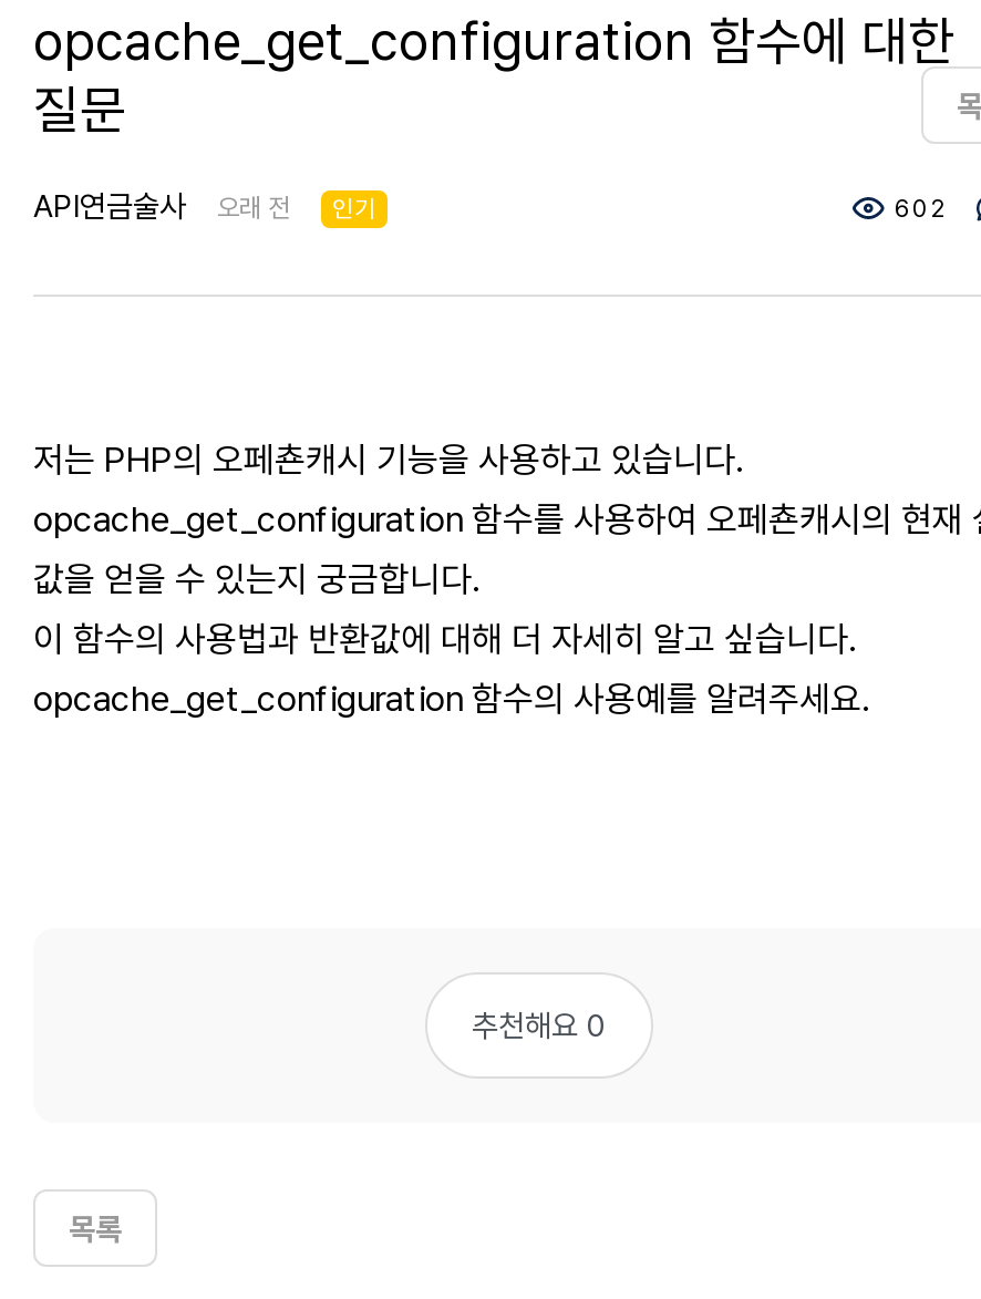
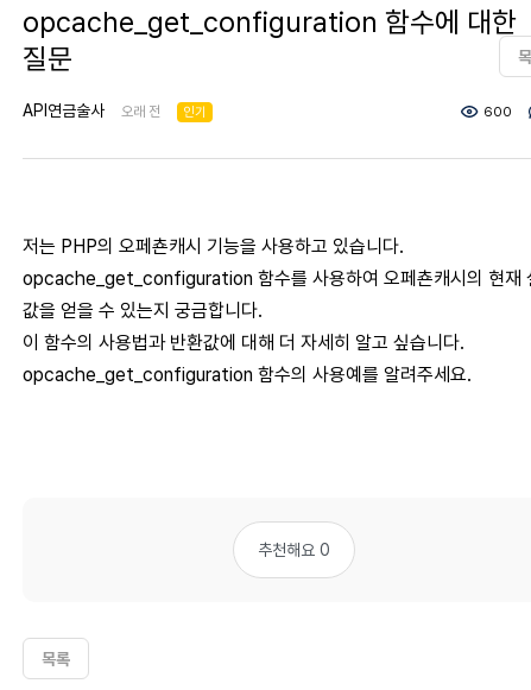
- 602
+ 600
